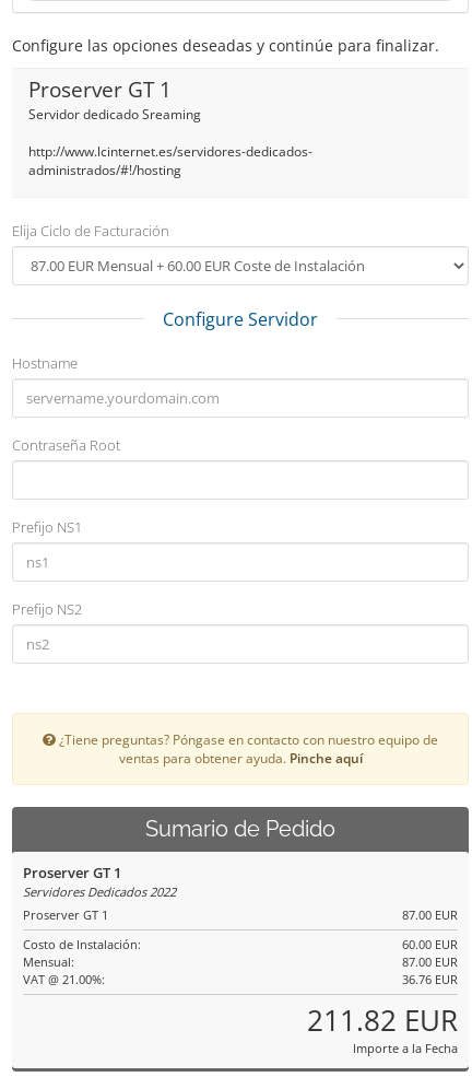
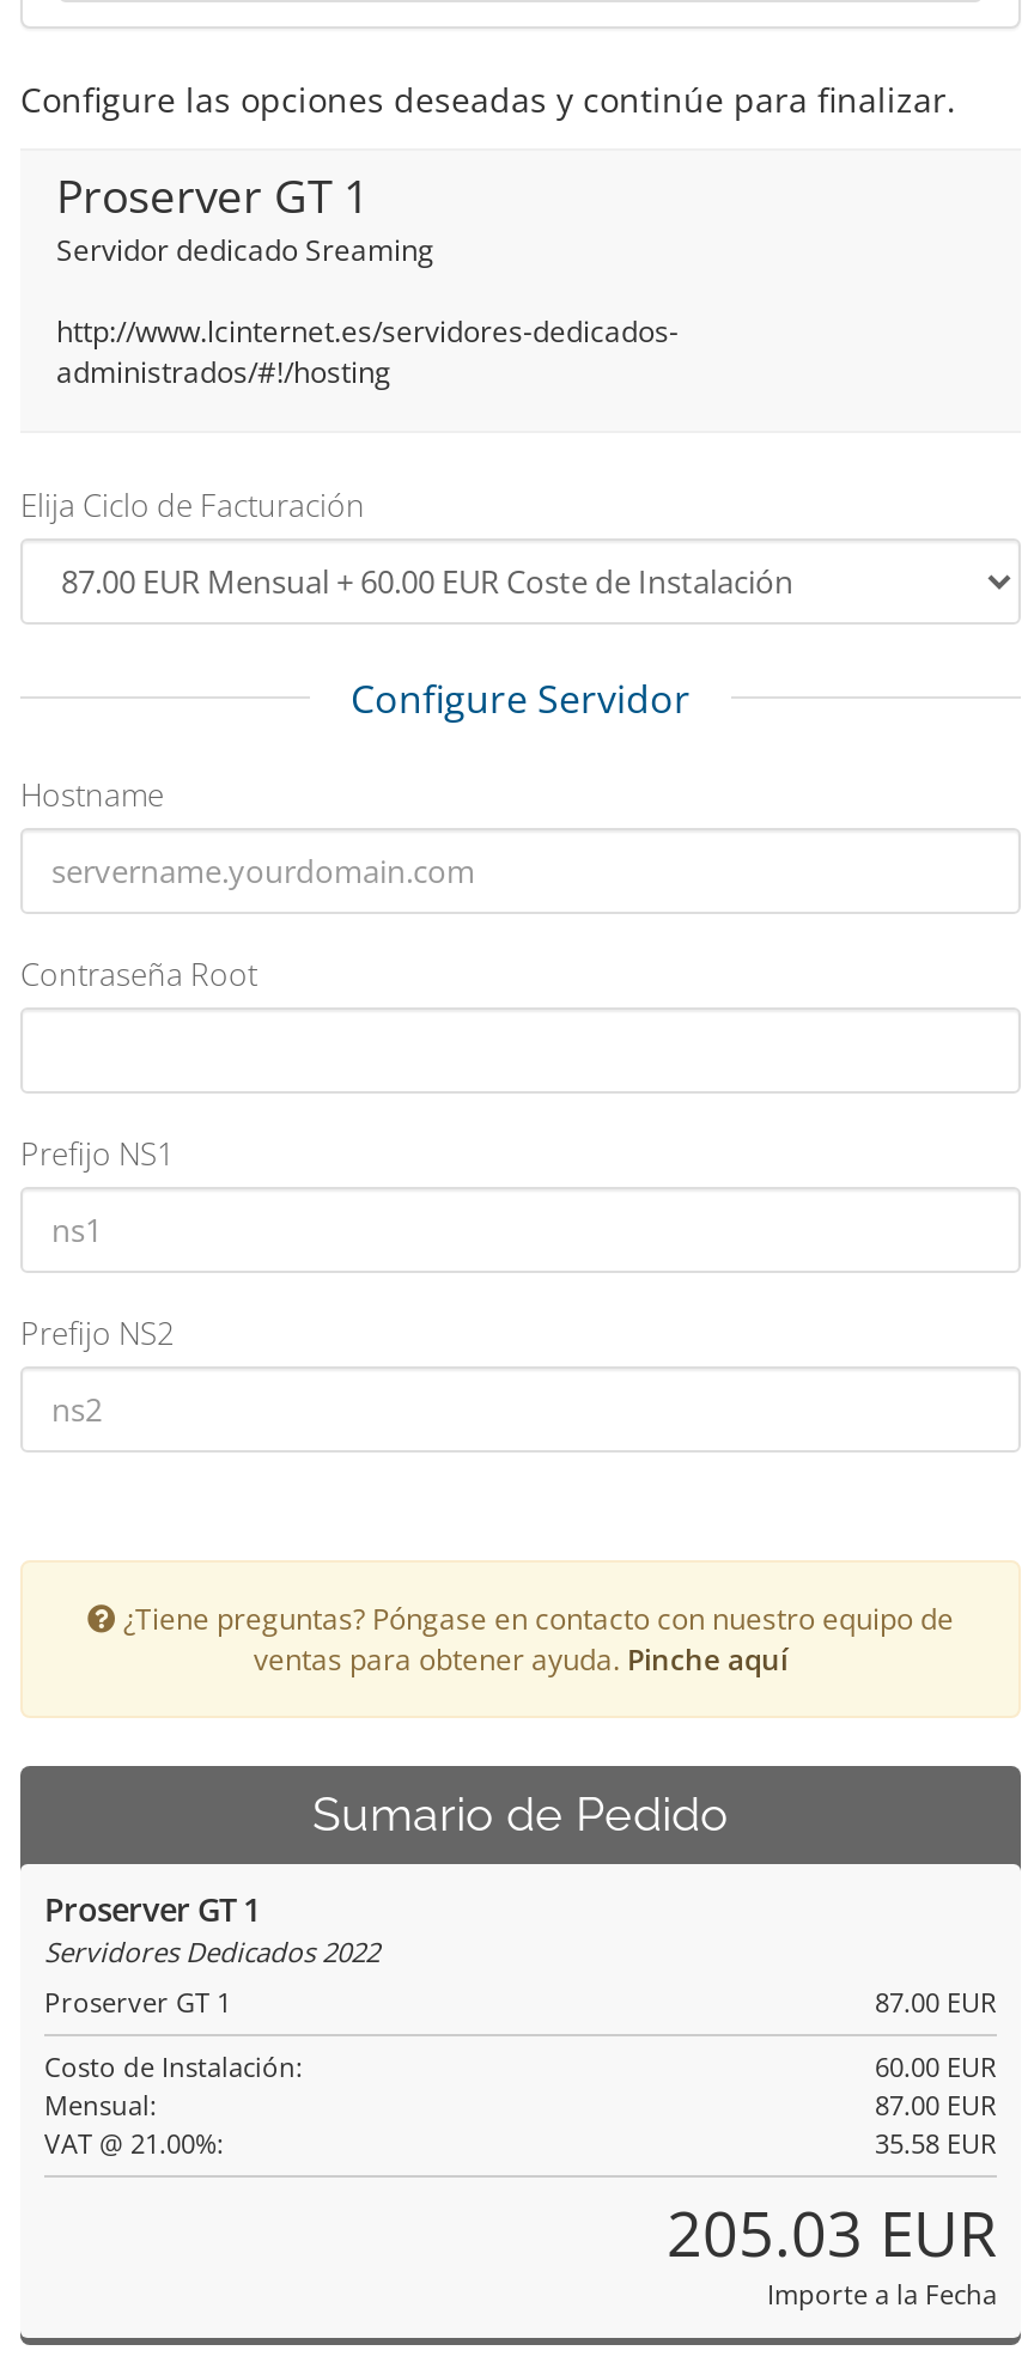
- 36.76 EUR
+ 35.58 EUR

- 211.82 EUR
+ 205.03 EUR
